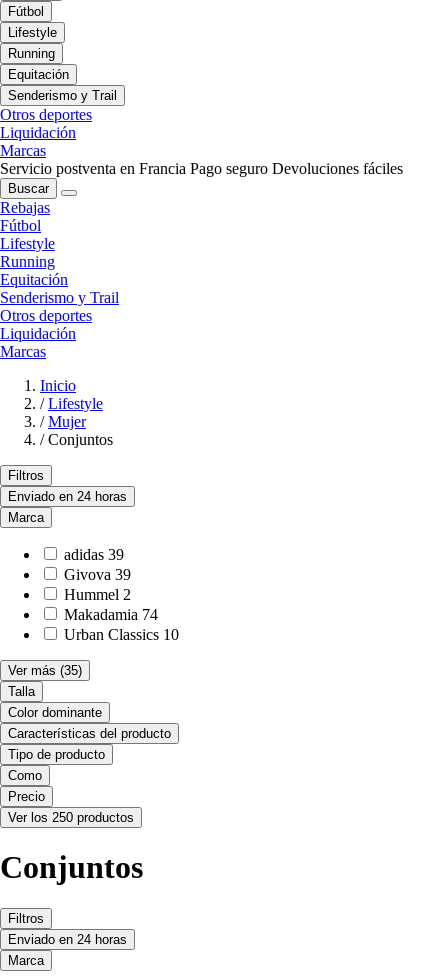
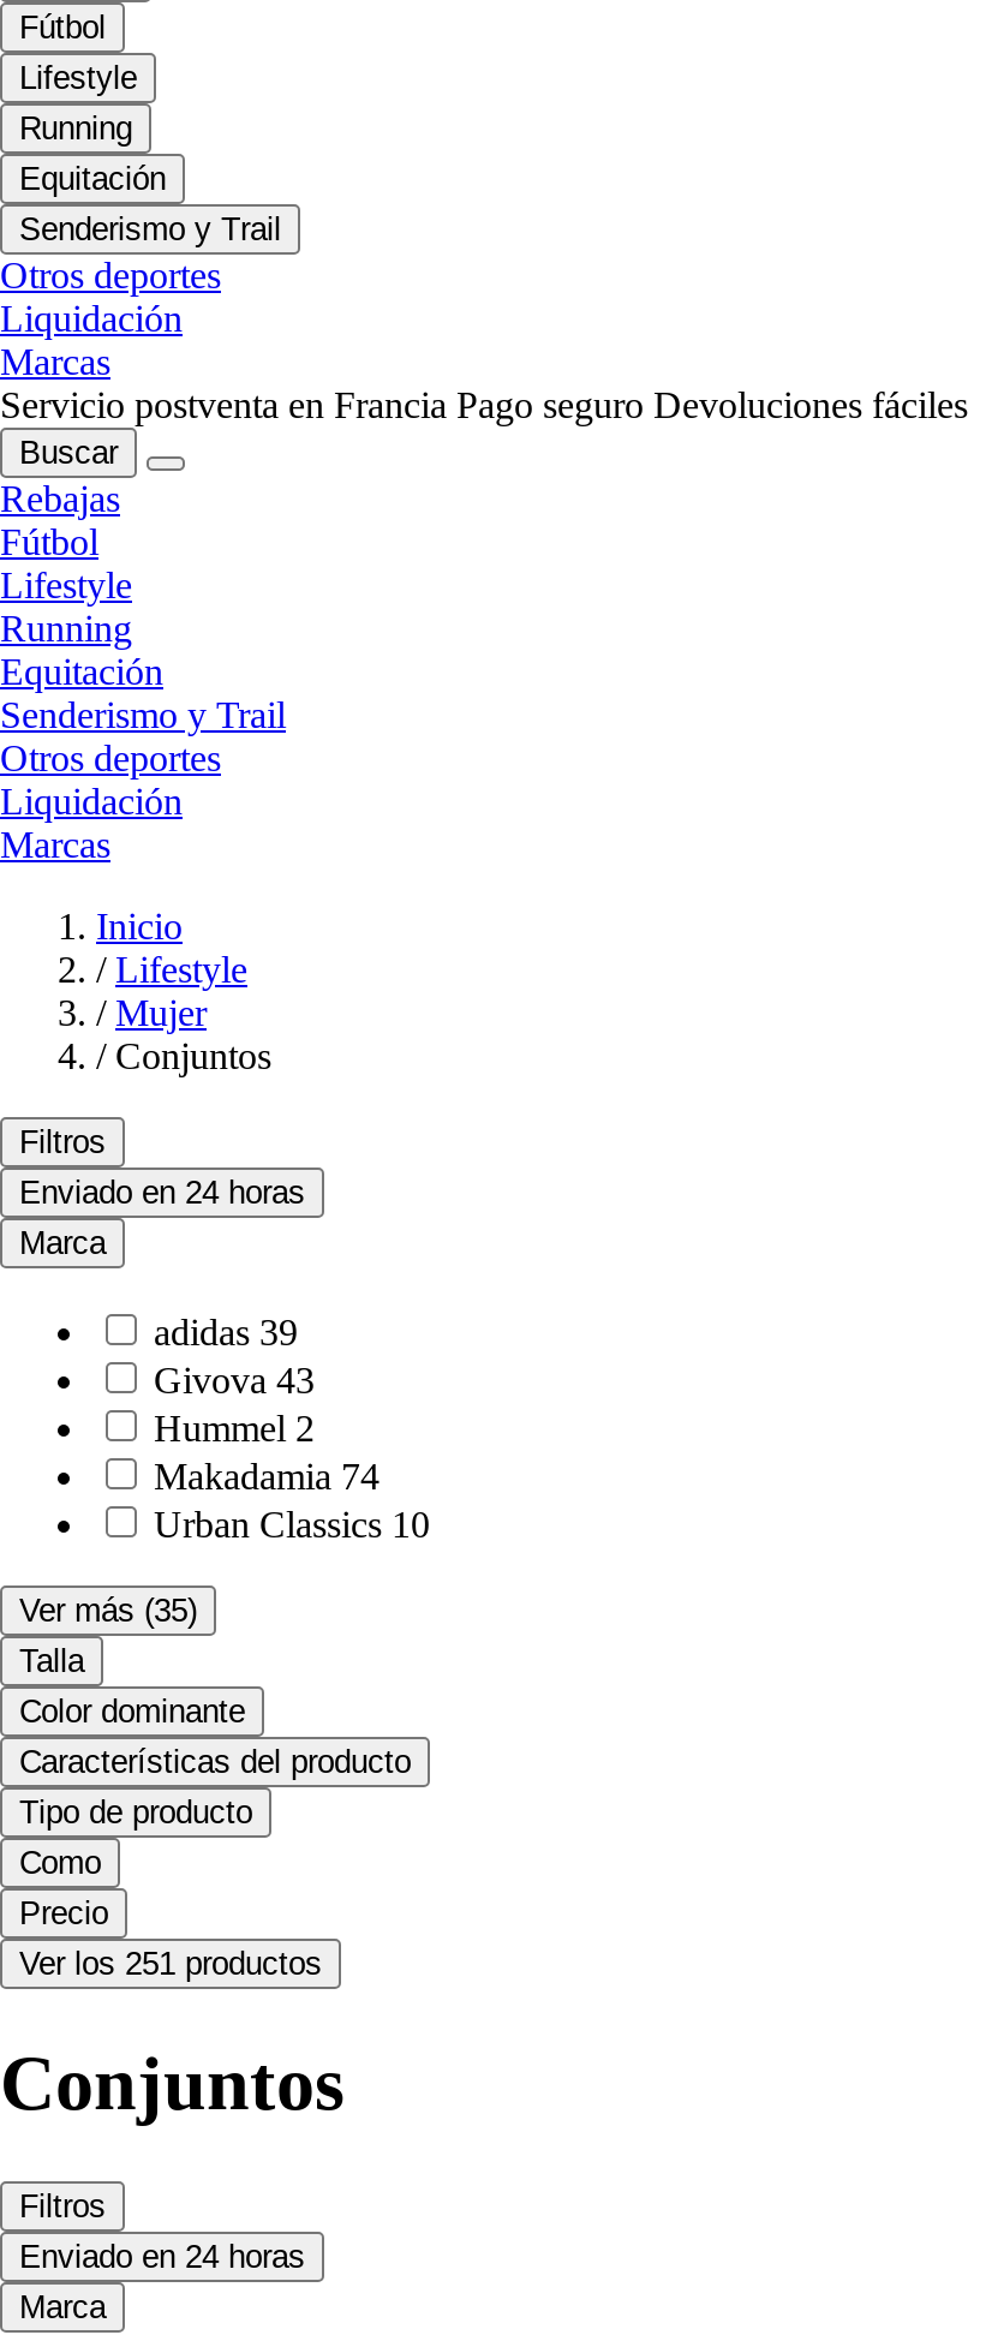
- Givova 39
+ Givova 43

- Ver los 250 productos
+ Ver los 251 productos
